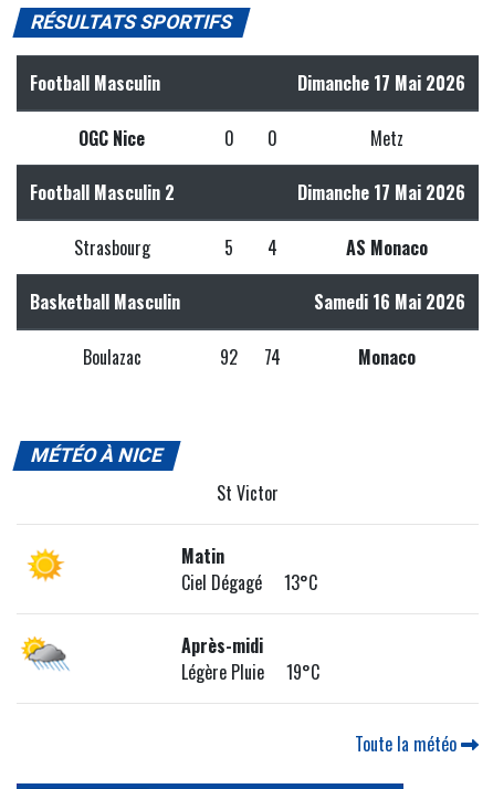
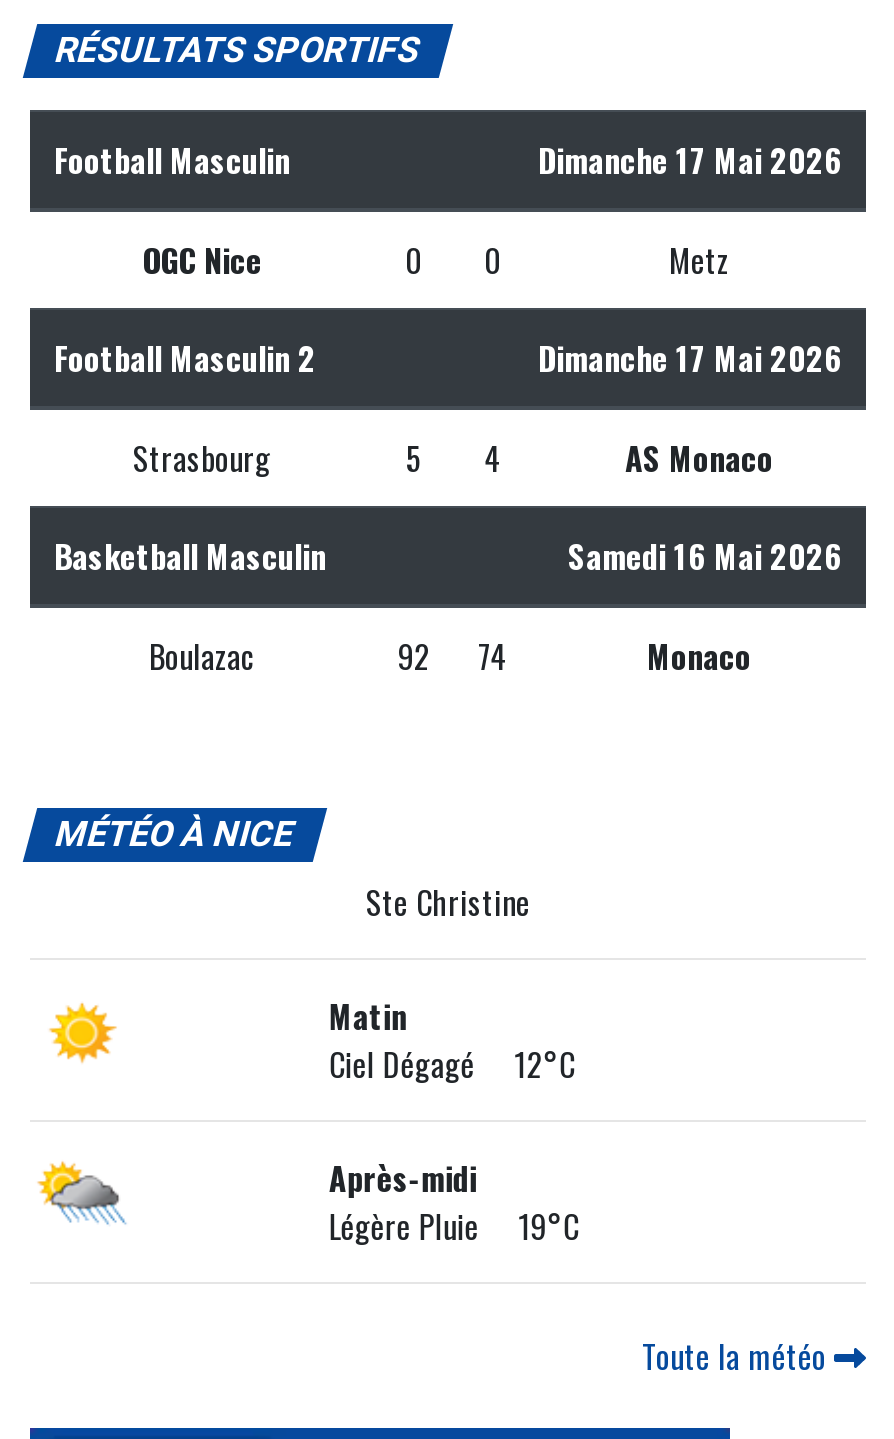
- St Victor
+ Ste Christine

- Ciel Dégagé 13°C
+ Ciel Dégagé 12°C
